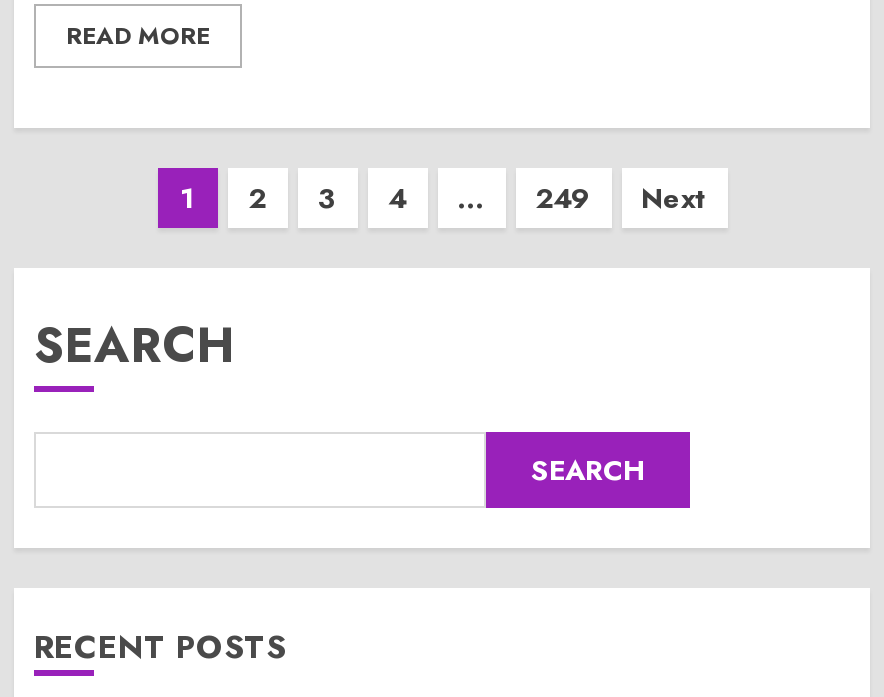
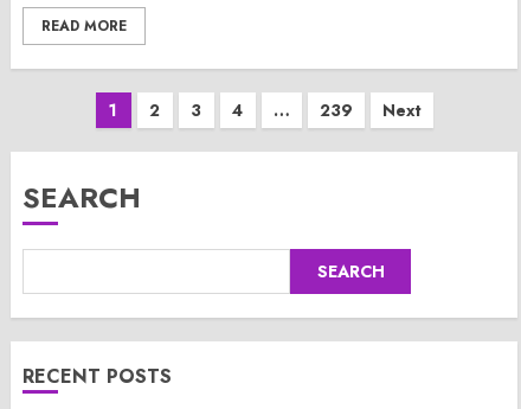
- 249
+ 239
